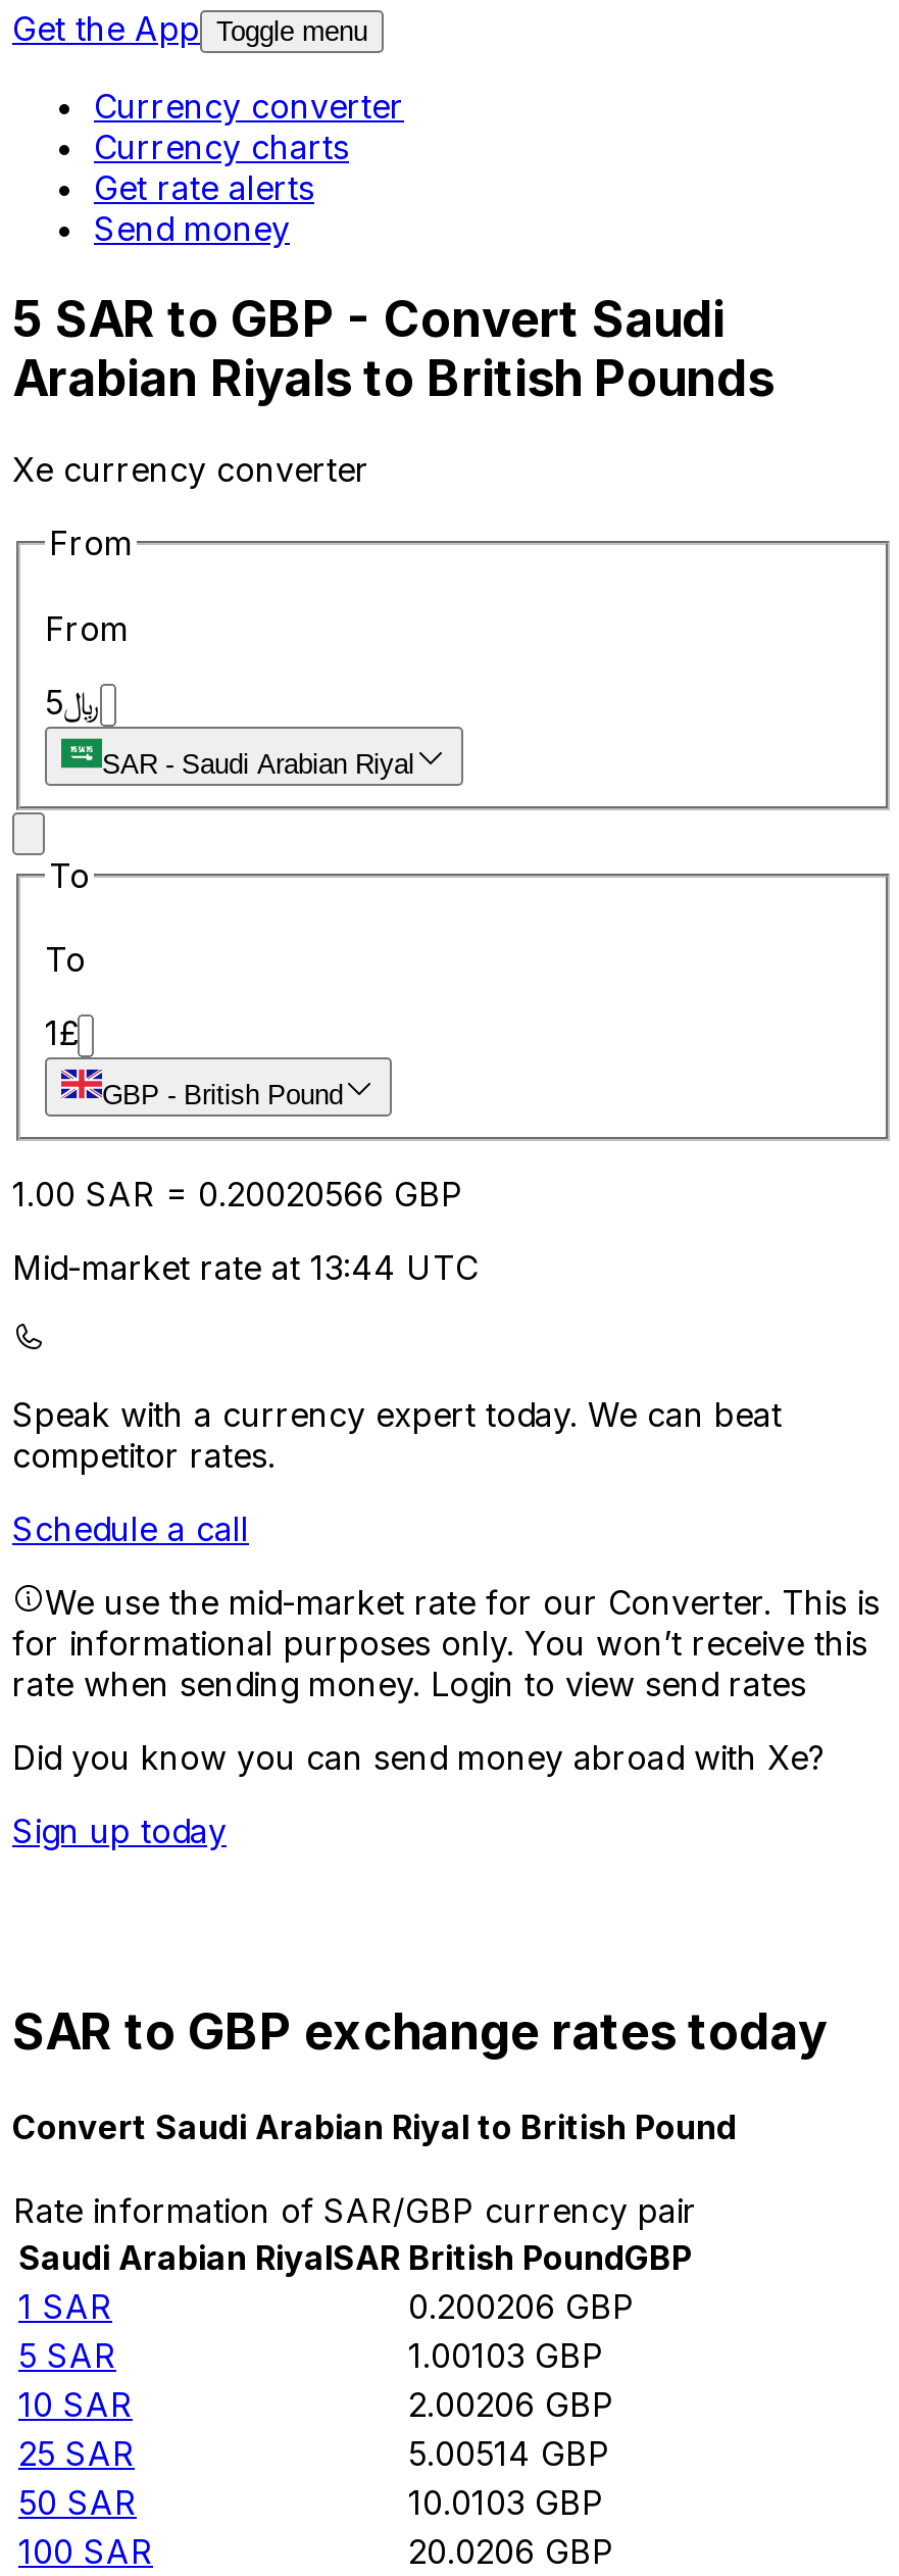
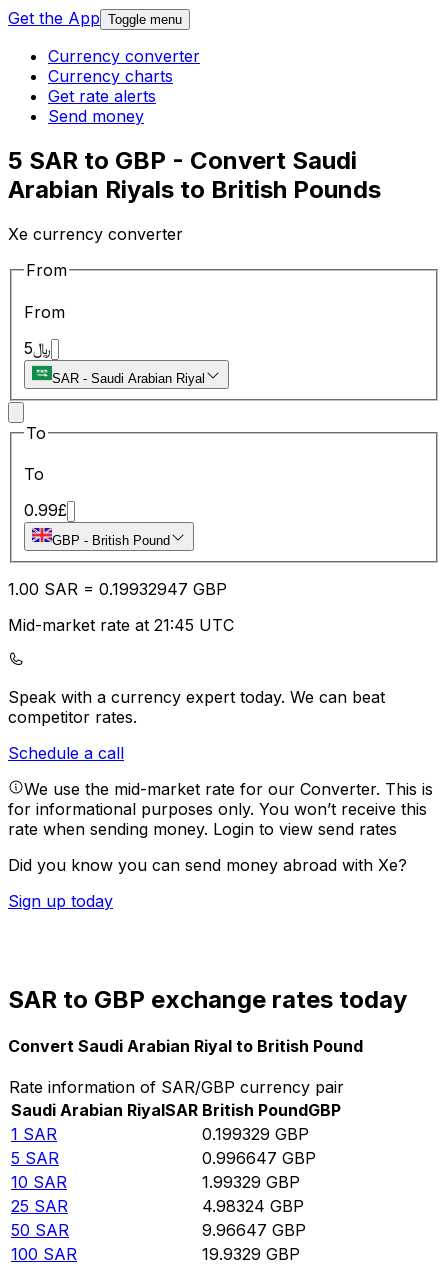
- 1£
+ 0.99£

- 1.00 SAR = 0.20020566 GBP
+ 1.00 SAR = 0.19932947 GBP

- Mid-market rate at 13:44 UTC
+ Mid-market rate at 21:45 UTC

- 0.200206 GBP
+ 0.199329 GBP

- 1.00103 GBP
+ 0.996647 GBP

- 2.00206 GBP
+ 1.99329 GBP

- 5.00514 GBP
+ 4.98324 GBP

- 10.0103 GBP
+ 9.96647 GBP

- 20.0206 GBP
+ 19.9329 GBP
